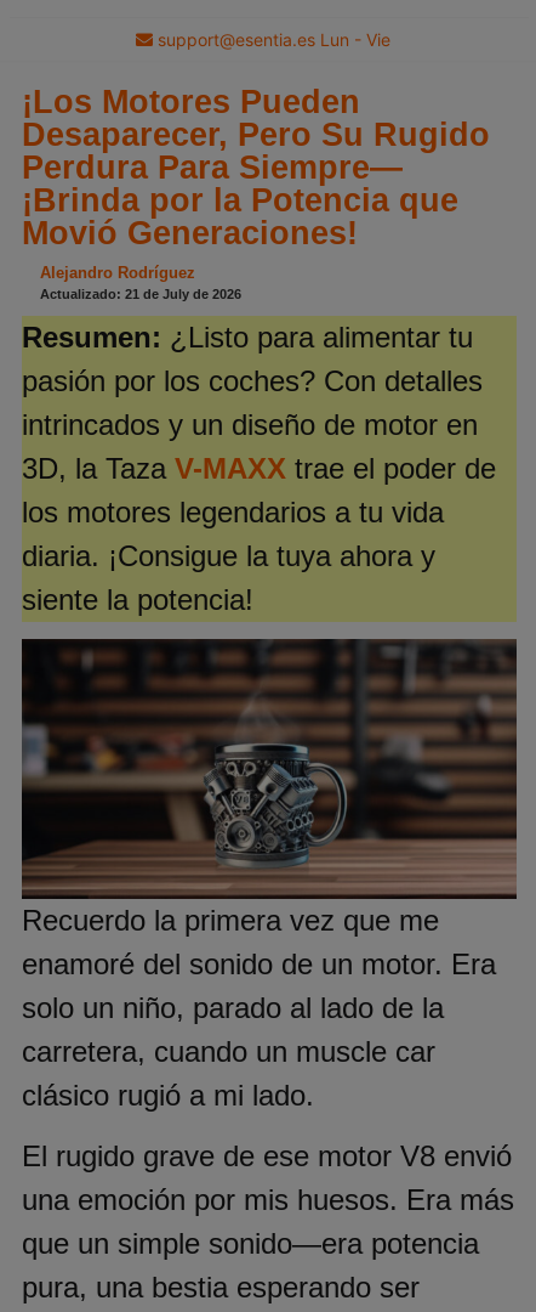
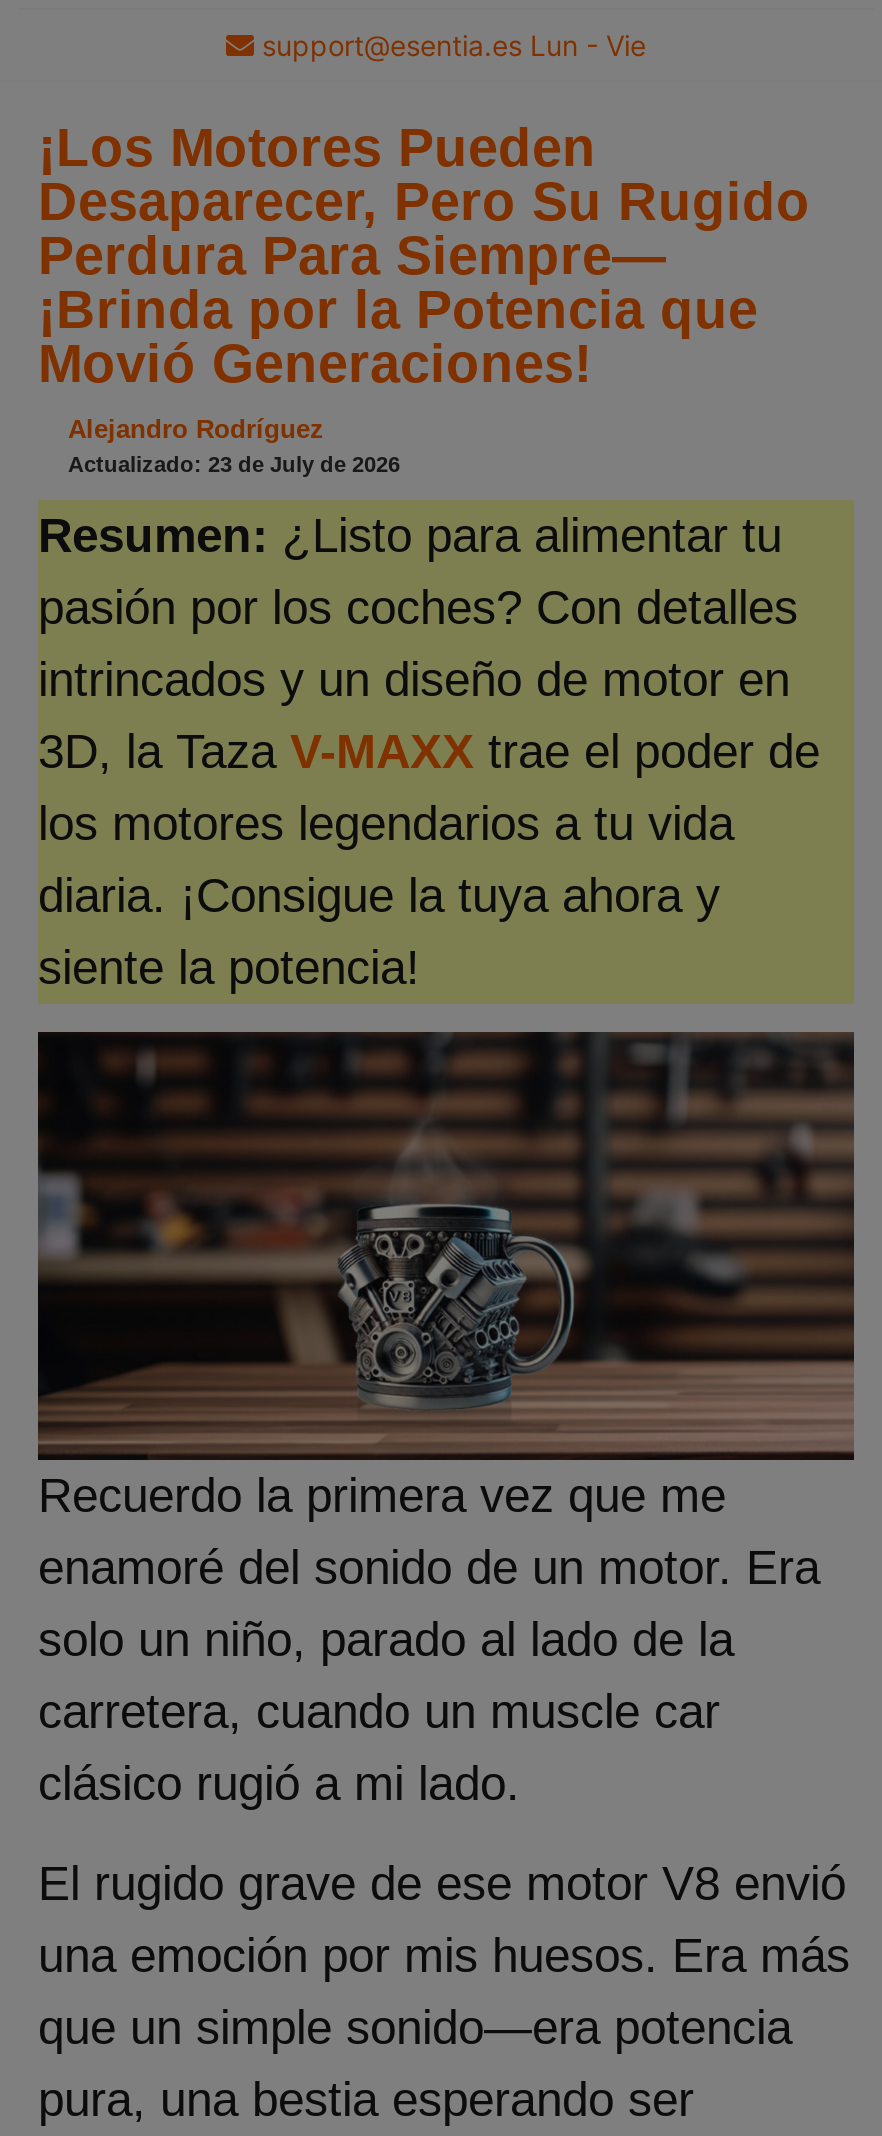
- Actualizado: 21 de July de 2026
+ Actualizado: 23 de July de 2026
